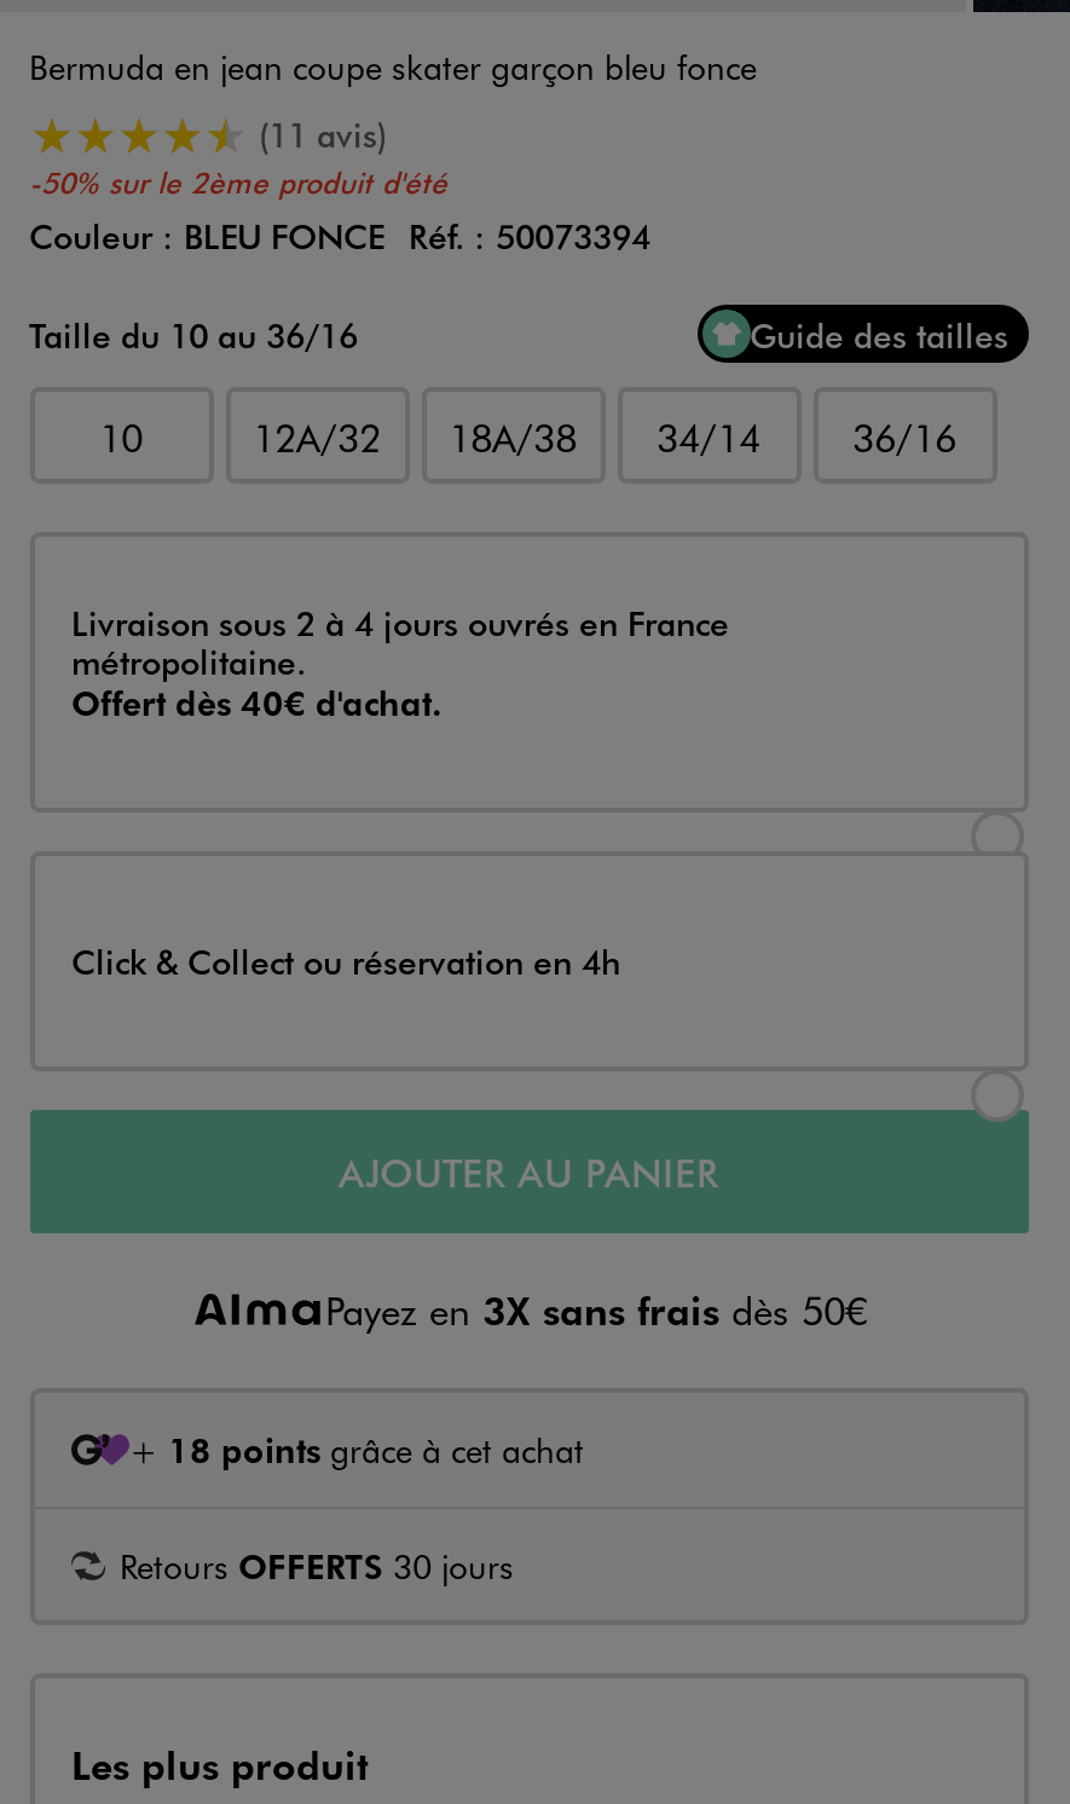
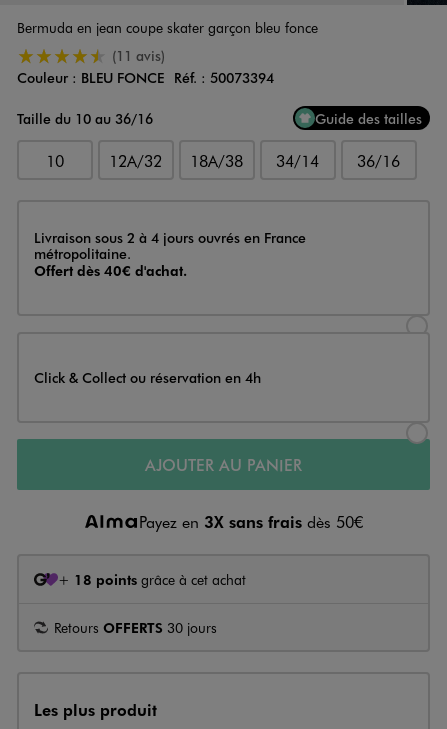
- -50% sur le 2ème produit d'été
